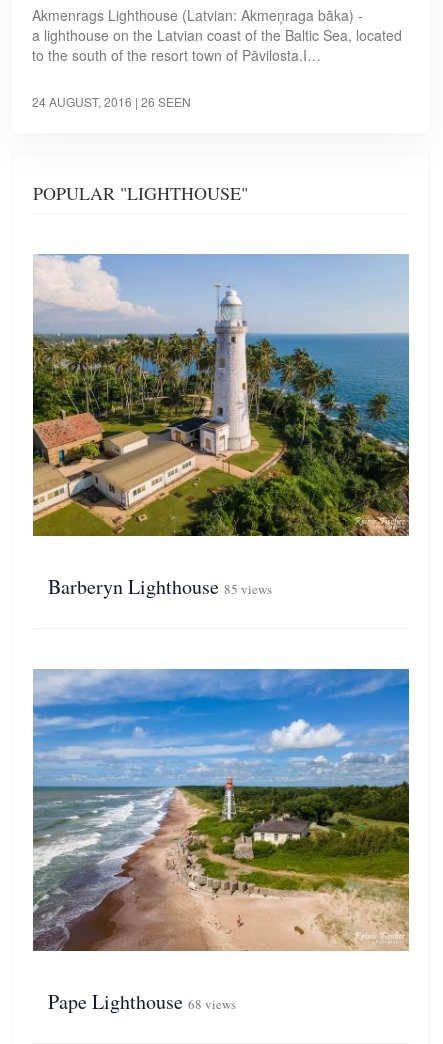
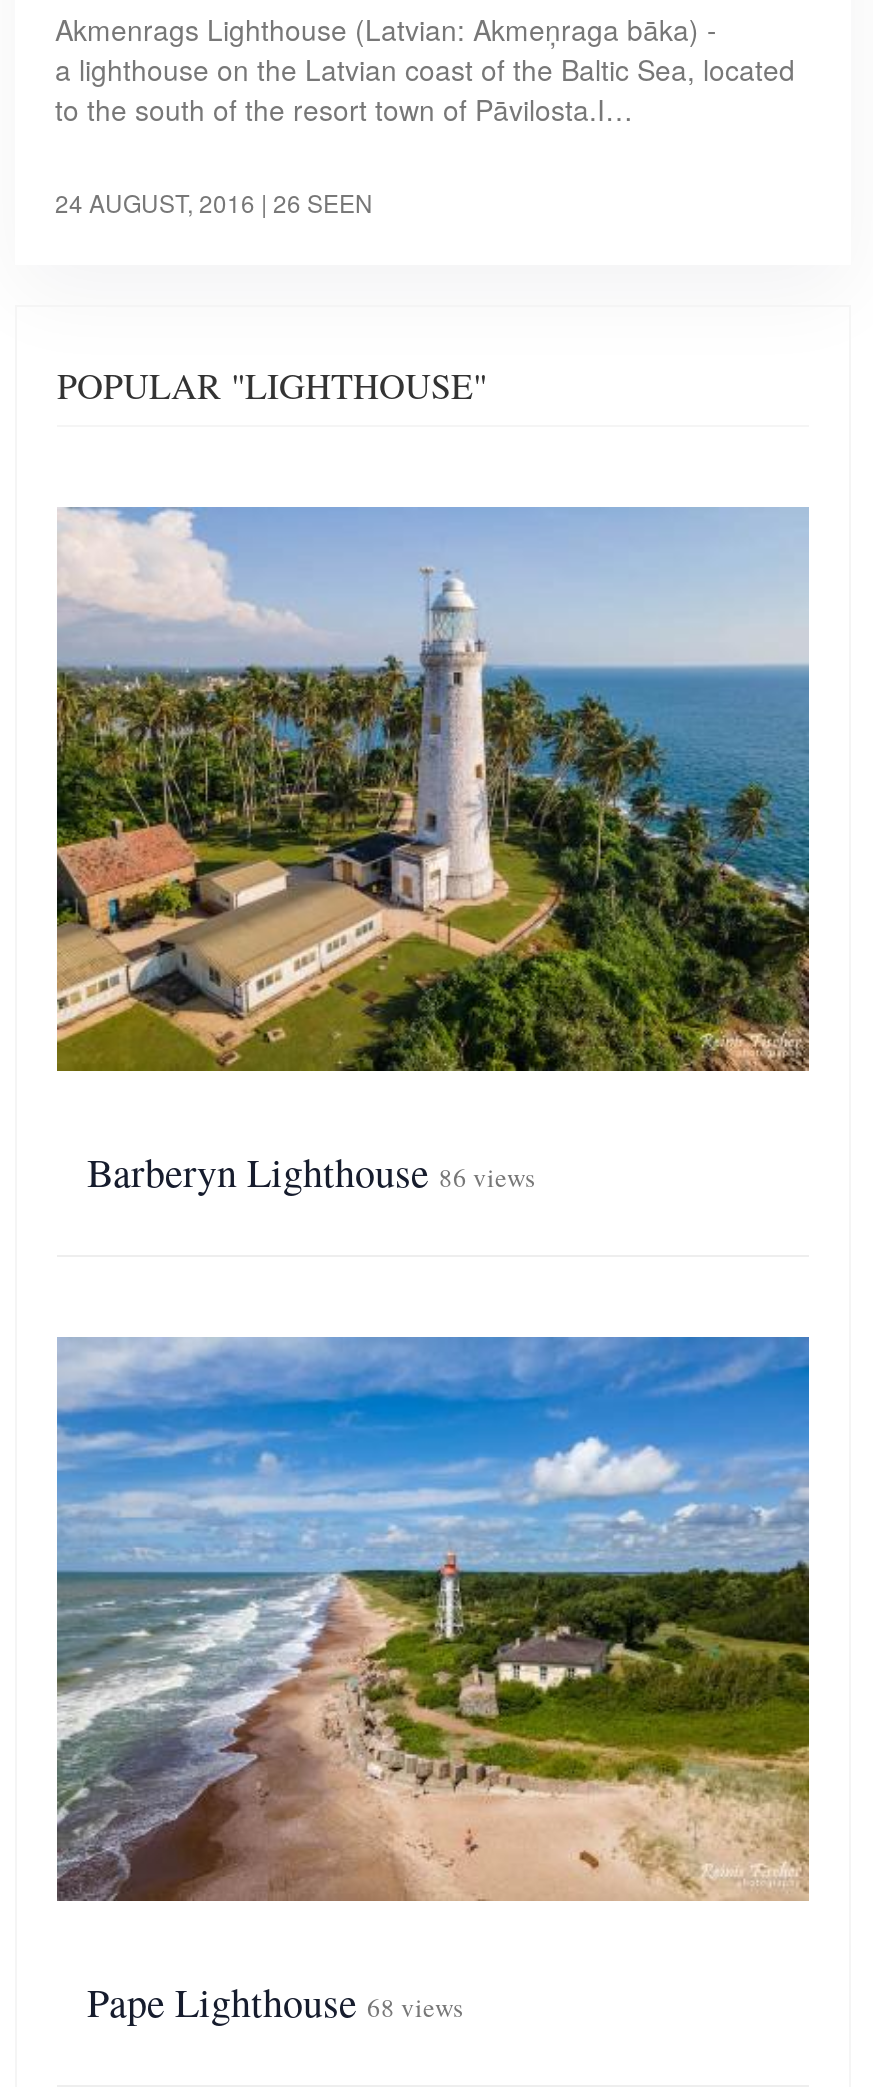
- Barberyn Lighthouse 85 views
+ Barberyn Lighthouse 86 views
